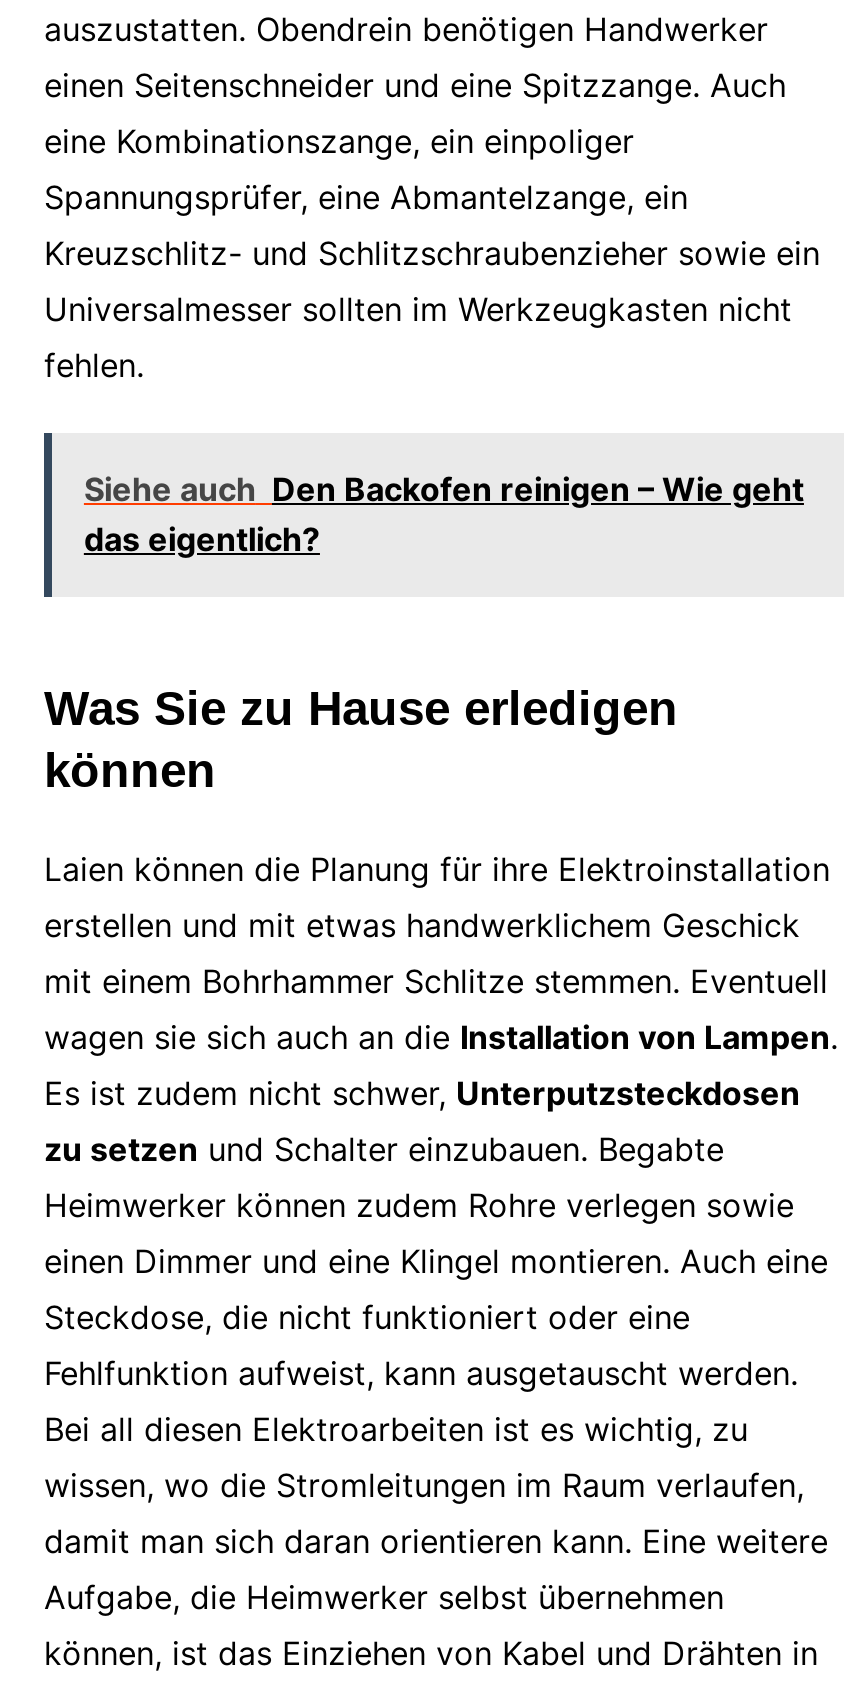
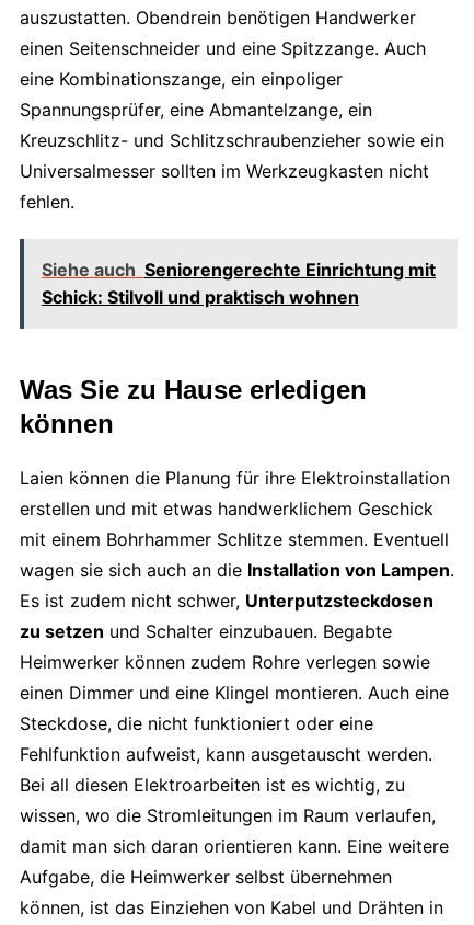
- Siehe auch Den Backofen reinigen – Wie geht
- das eigentlich?
+ Siehe auch Seniorengerechte Einrichtung mit
+ Schick: Stilvoll und praktisch wohnen
